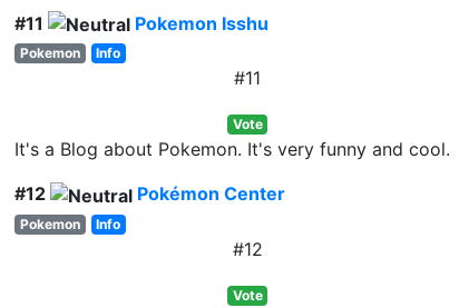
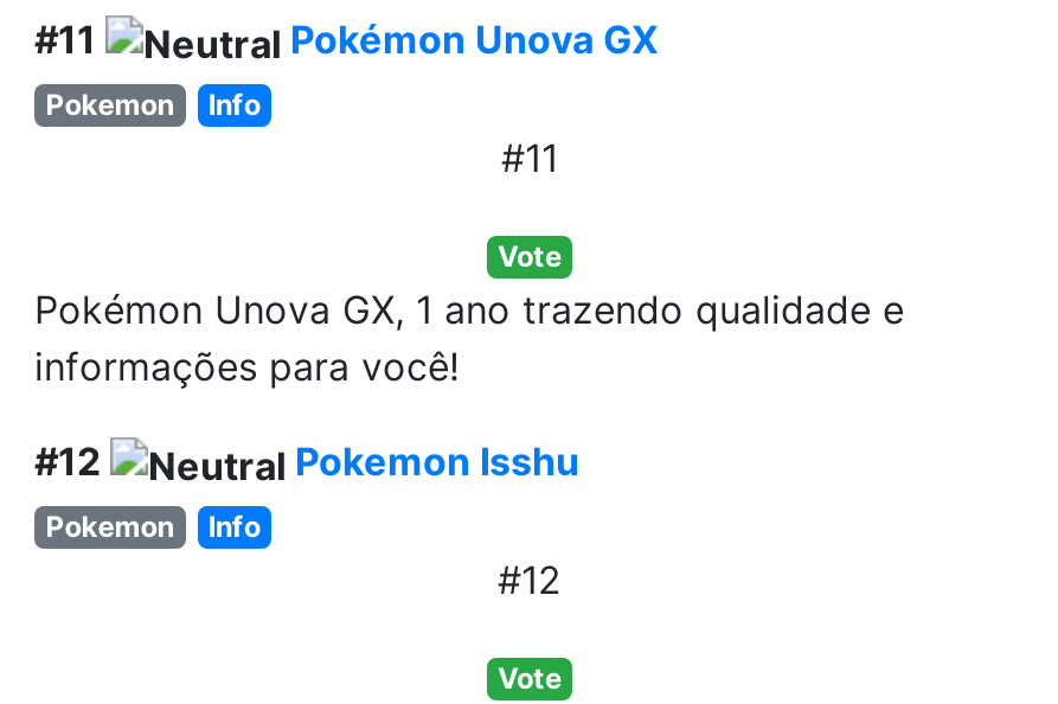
moved down: Pokemon Isshu

+ Pokémon Unova GX

- It's a Blog about Pokemon. It's very funny and cool.
+ Pokémon Unova GX, 1 ano trazendo qualidade e
+ informações para você!

- Pokémon Center
